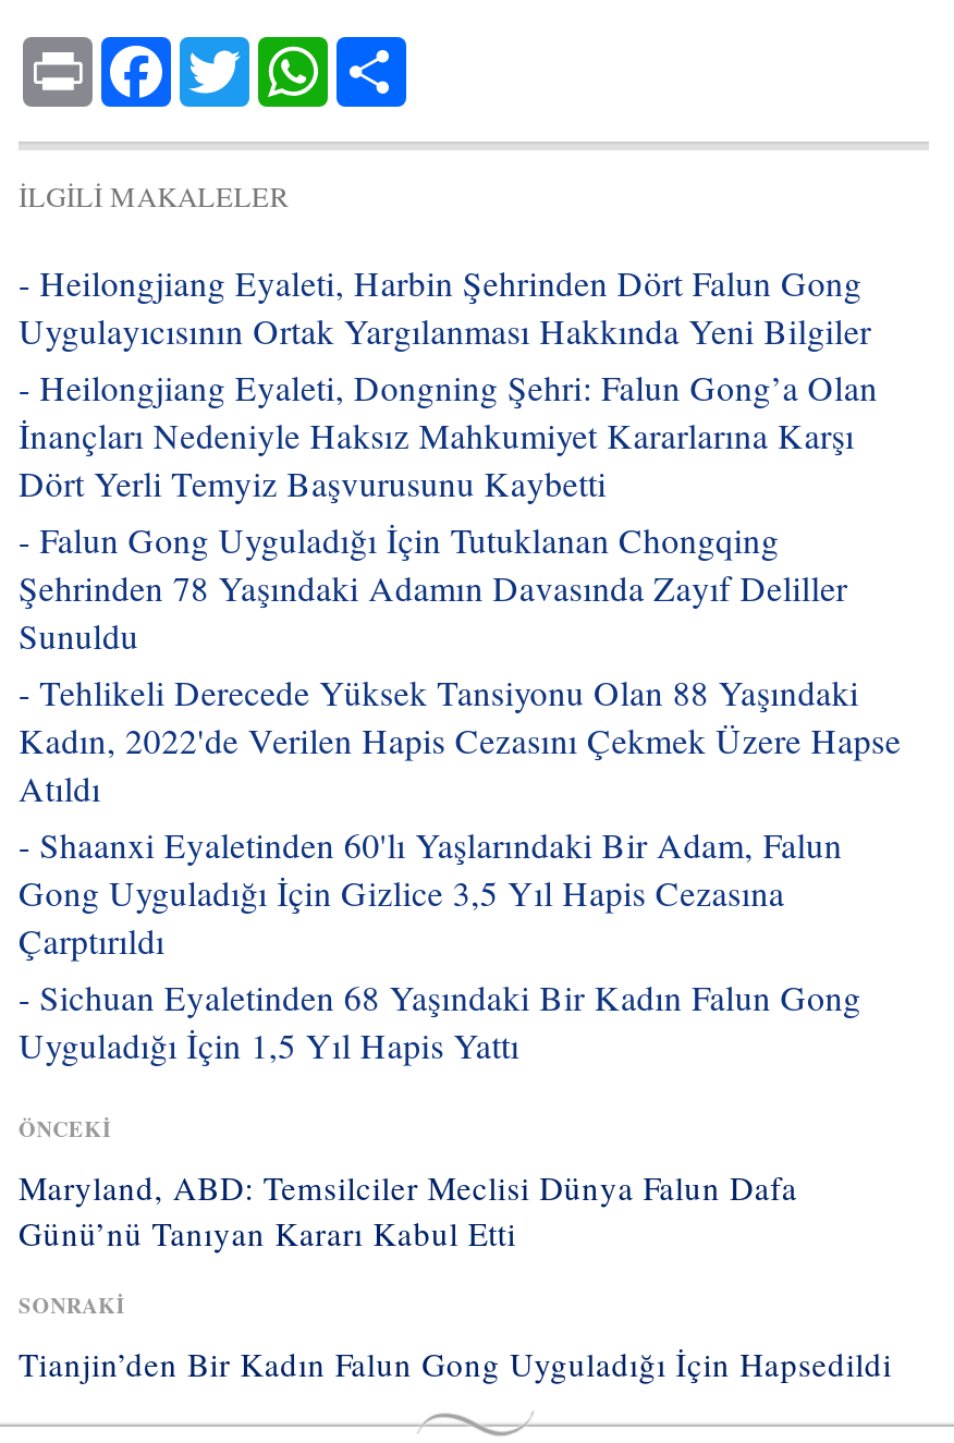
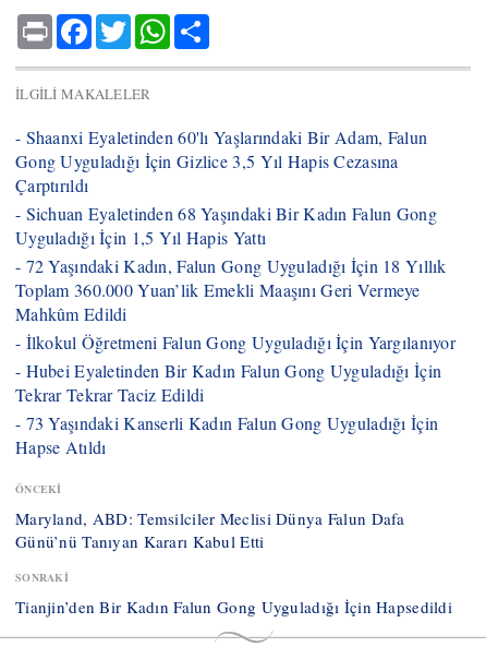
- - Heilongjiang Eyaleti, Harbin Şehrinden Dört Falun Gong
- Uygulayıcısının Ortak Yargılanması Hakkında Yeni Bilgiler
- - Heilongjiang Eyaleti, Dongning Şehri: Falun Gong’a Olan
- İnançları Nedeniyle Haksız Mahkumiyet Kararlarına Karşı
- Dört Yerli Temyiz Başvurusunu Kaybetti
- - Falun Gong Uyguladığı İçin Tutuklanan Chongqing
- Şehrinden 78 Yaşındaki Adamın Davasında Zayıf Deliller
- Sunuldu
- - Tehlikeli Derecede Yüksek Tansiyonu Olan 88 Yaşındaki
- Kadın, 2022'de Verilen Hapis Cezasını Çekmek Üzere Hapse
- Atıldı

moved up: - Shaanxi Eyaletinden 60'lı Yaşlarındaki Bir Adam, Falun | Gong Uyguladığı İçin Gizlice 3,5 Yıl Hapis Cezasına | Çarptırıldı | - Sichuan Eyaletinden 68 Yaşındaki Bir Kadın Falun Gong | Uyguladığı İçin 1,5 Yıl Hapis Yattı

+ - 72 Yaşındaki Kadın, Falun Gong Uyguladığı İçin 18 Yıllık
+ Toplam 360.000 Yuan’lik Emekli Maaşını Geri Vermeye
+ Mahkûm Edildi
+ - İlkokul Öğretmeni Falun Gong Uyguladığı İçin Yargılanıyor
+ - Hubei Eyaletinden Bir Kadın Falun Gong Uyguladığı İçin
+ Tekrar Tekrar Taciz Edildi
+ - 73 Yaşındaki Kanserli Kadın Falun Gong Uyguladığı İçin
+ Hapse Atıldı
